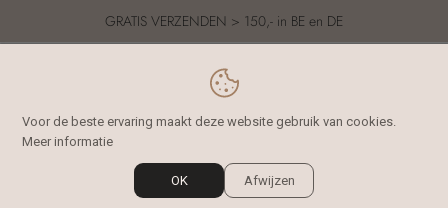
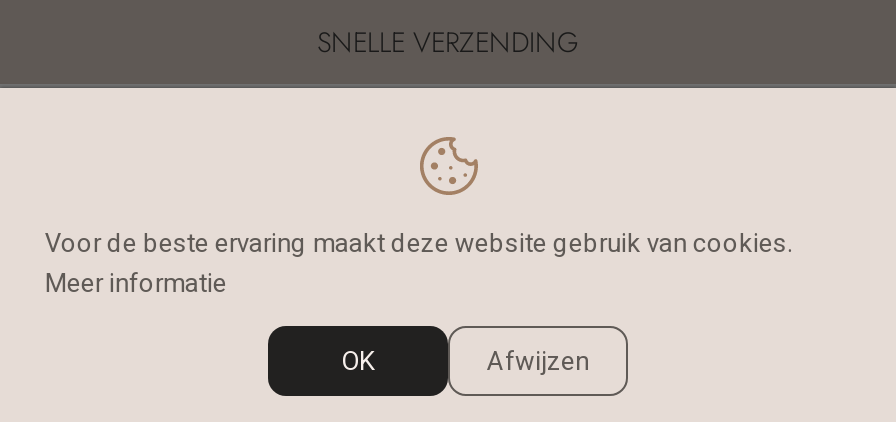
- GRATIS VERZENDEN > 150,- in BE en DE
+ SNELLE VERZENDING
